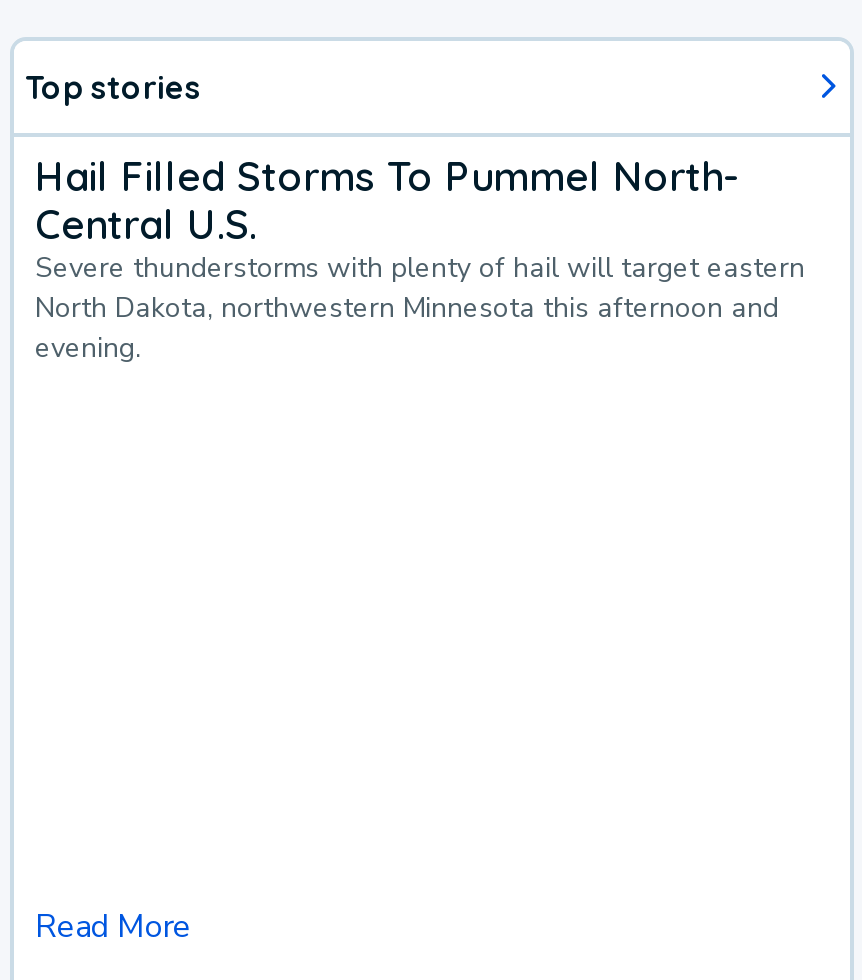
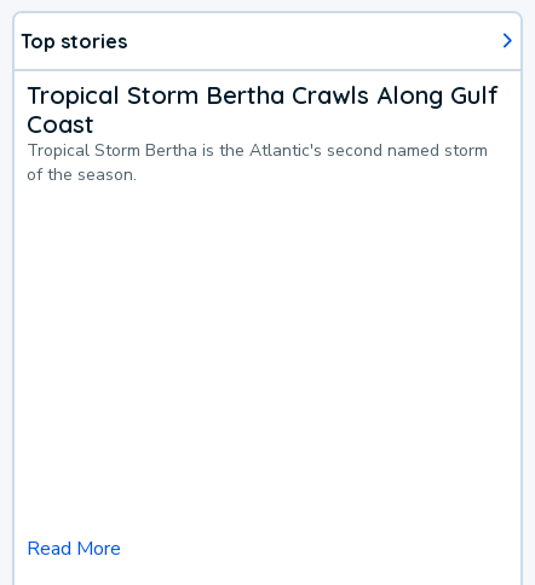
- Hail Filled Storms To Pummel North-
- Central U.S.
- Severe thunderstorms with plenty of hail will target eastern
- North Dakota, northwestern Minnesota this afternoon and
- evening.
+ Tropical Storm Bertha Crawls Along Gulf
+ Coast
+ Tropical Storm Bertha is the Atlantic's second named storm
+ of the season.
